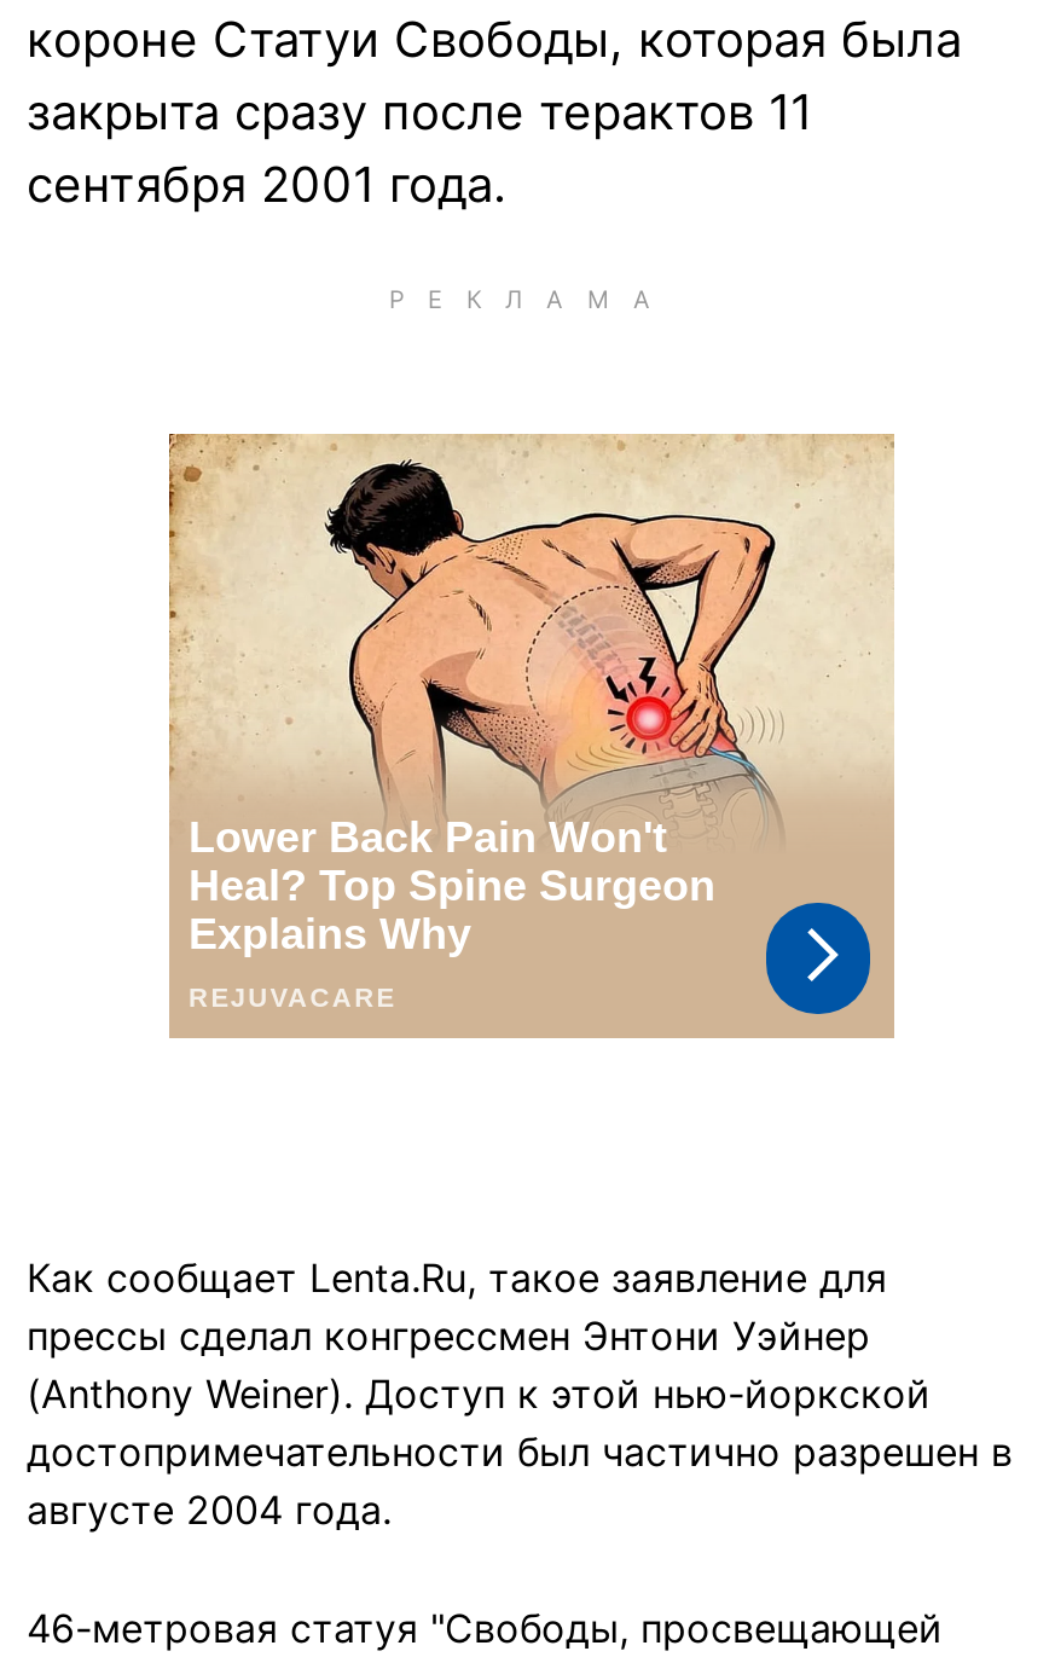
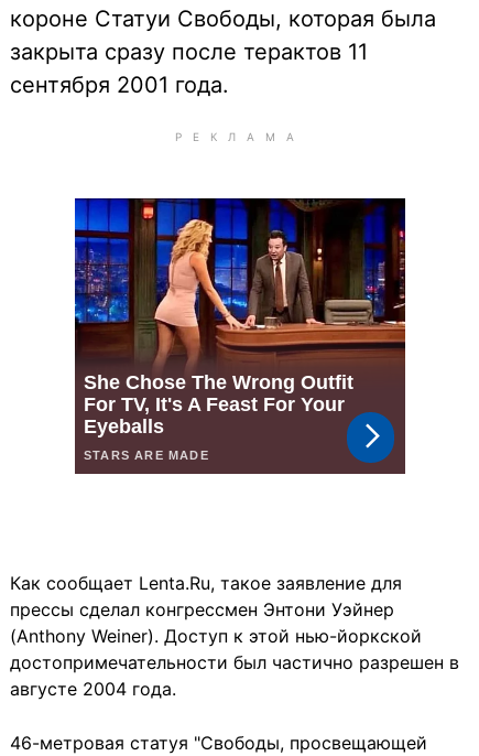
- [image]
+ [image]
